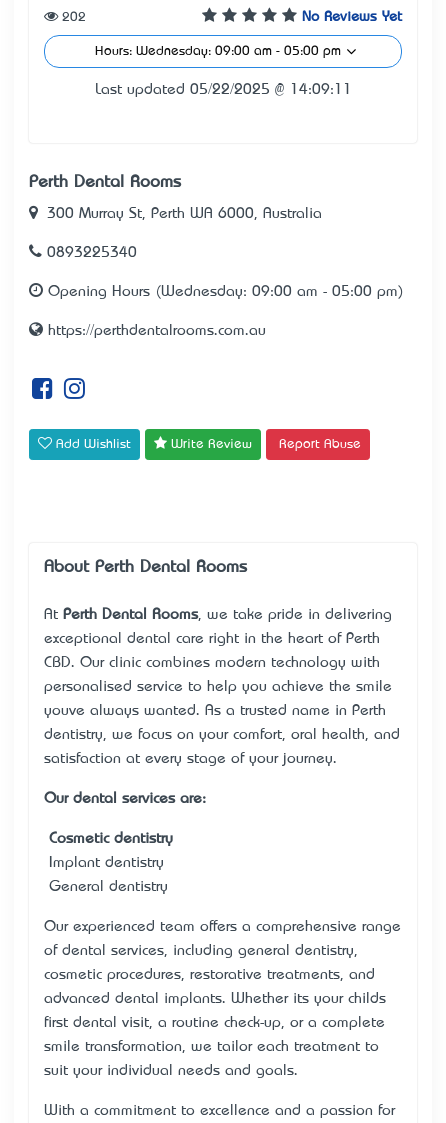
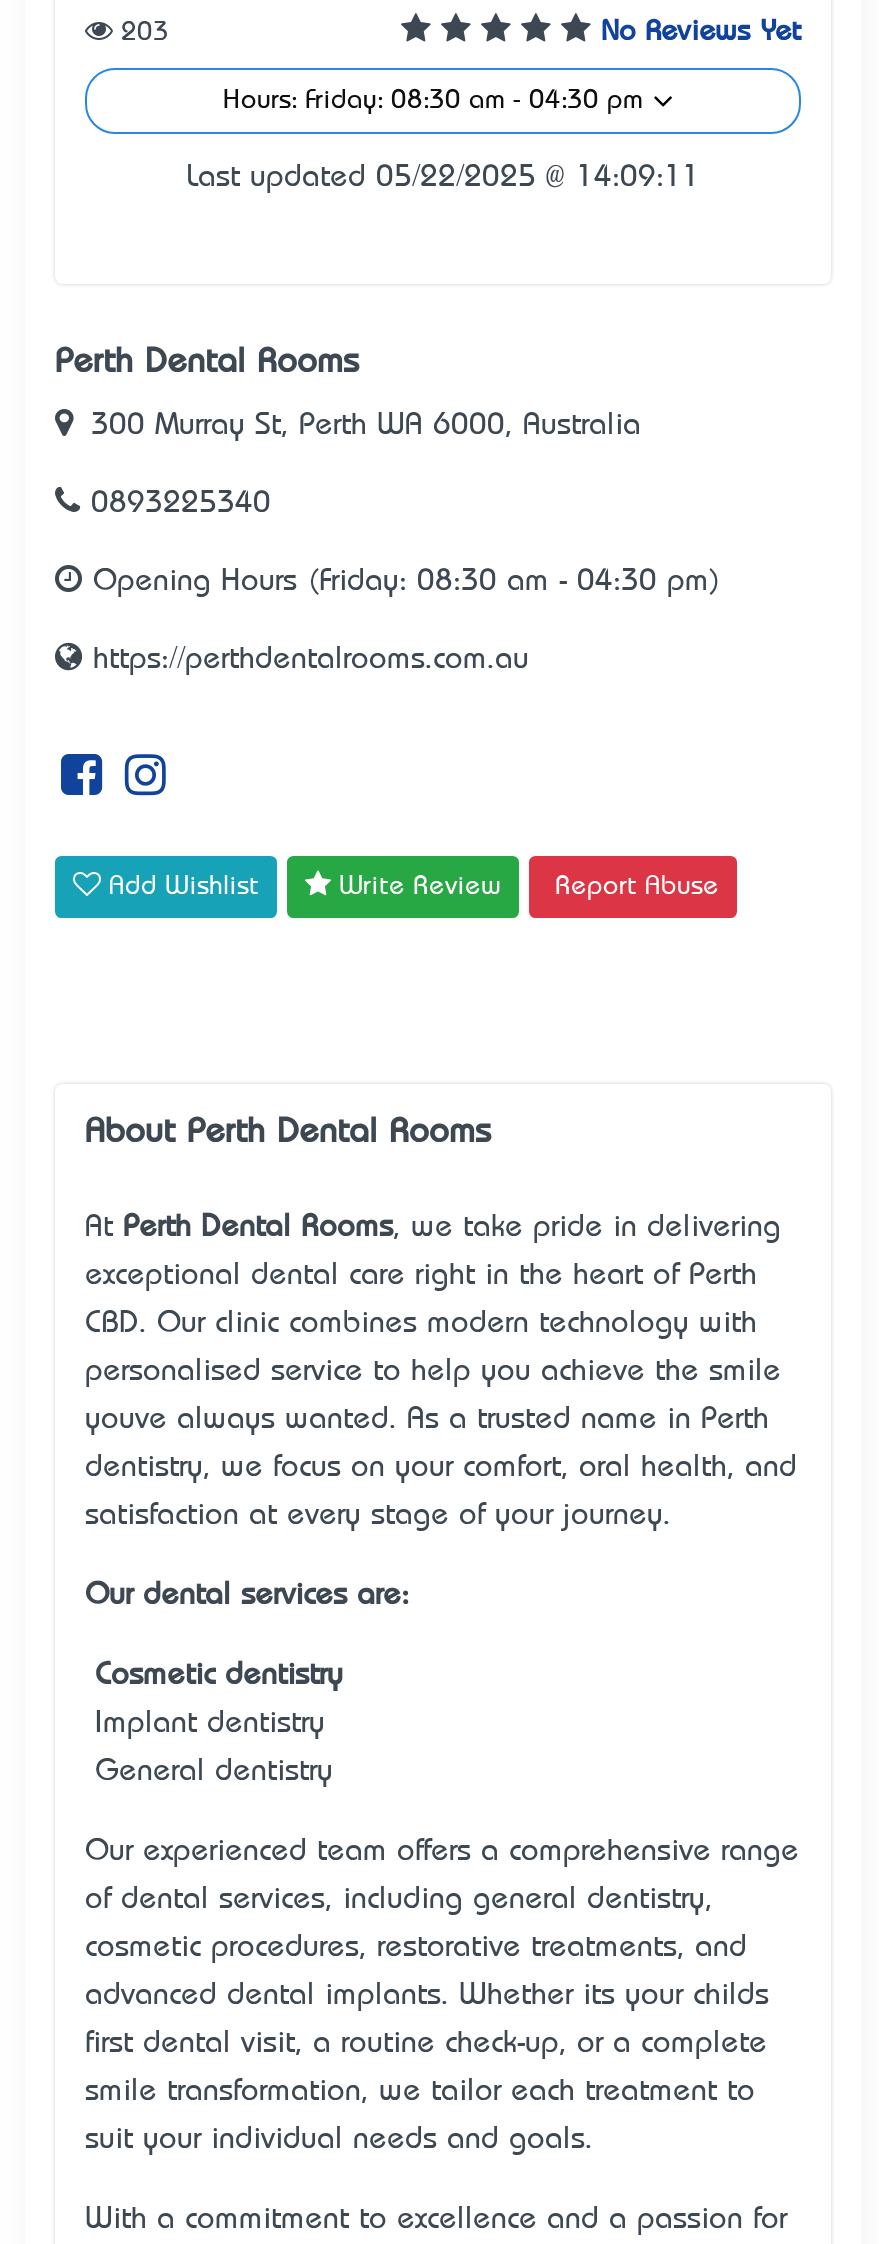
- 202
+ 203

- Hours: Wednesday: 09:00 am - 05:00 pm
+ Hours: Friday: 08:30 am - 04:30 pm

- Opening Hours (Wednesday: 09:00 am - 05:00 pm)
+ Opening Hours (Friday: 08:30 am - 04:30 pm)
